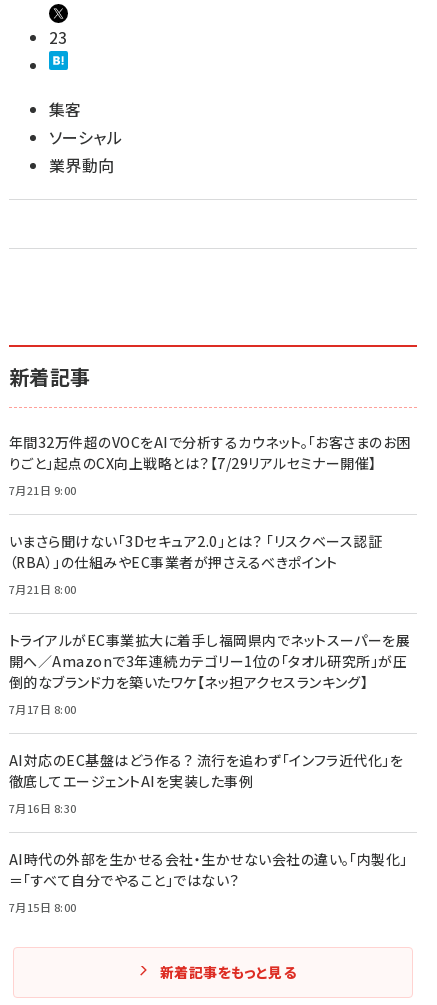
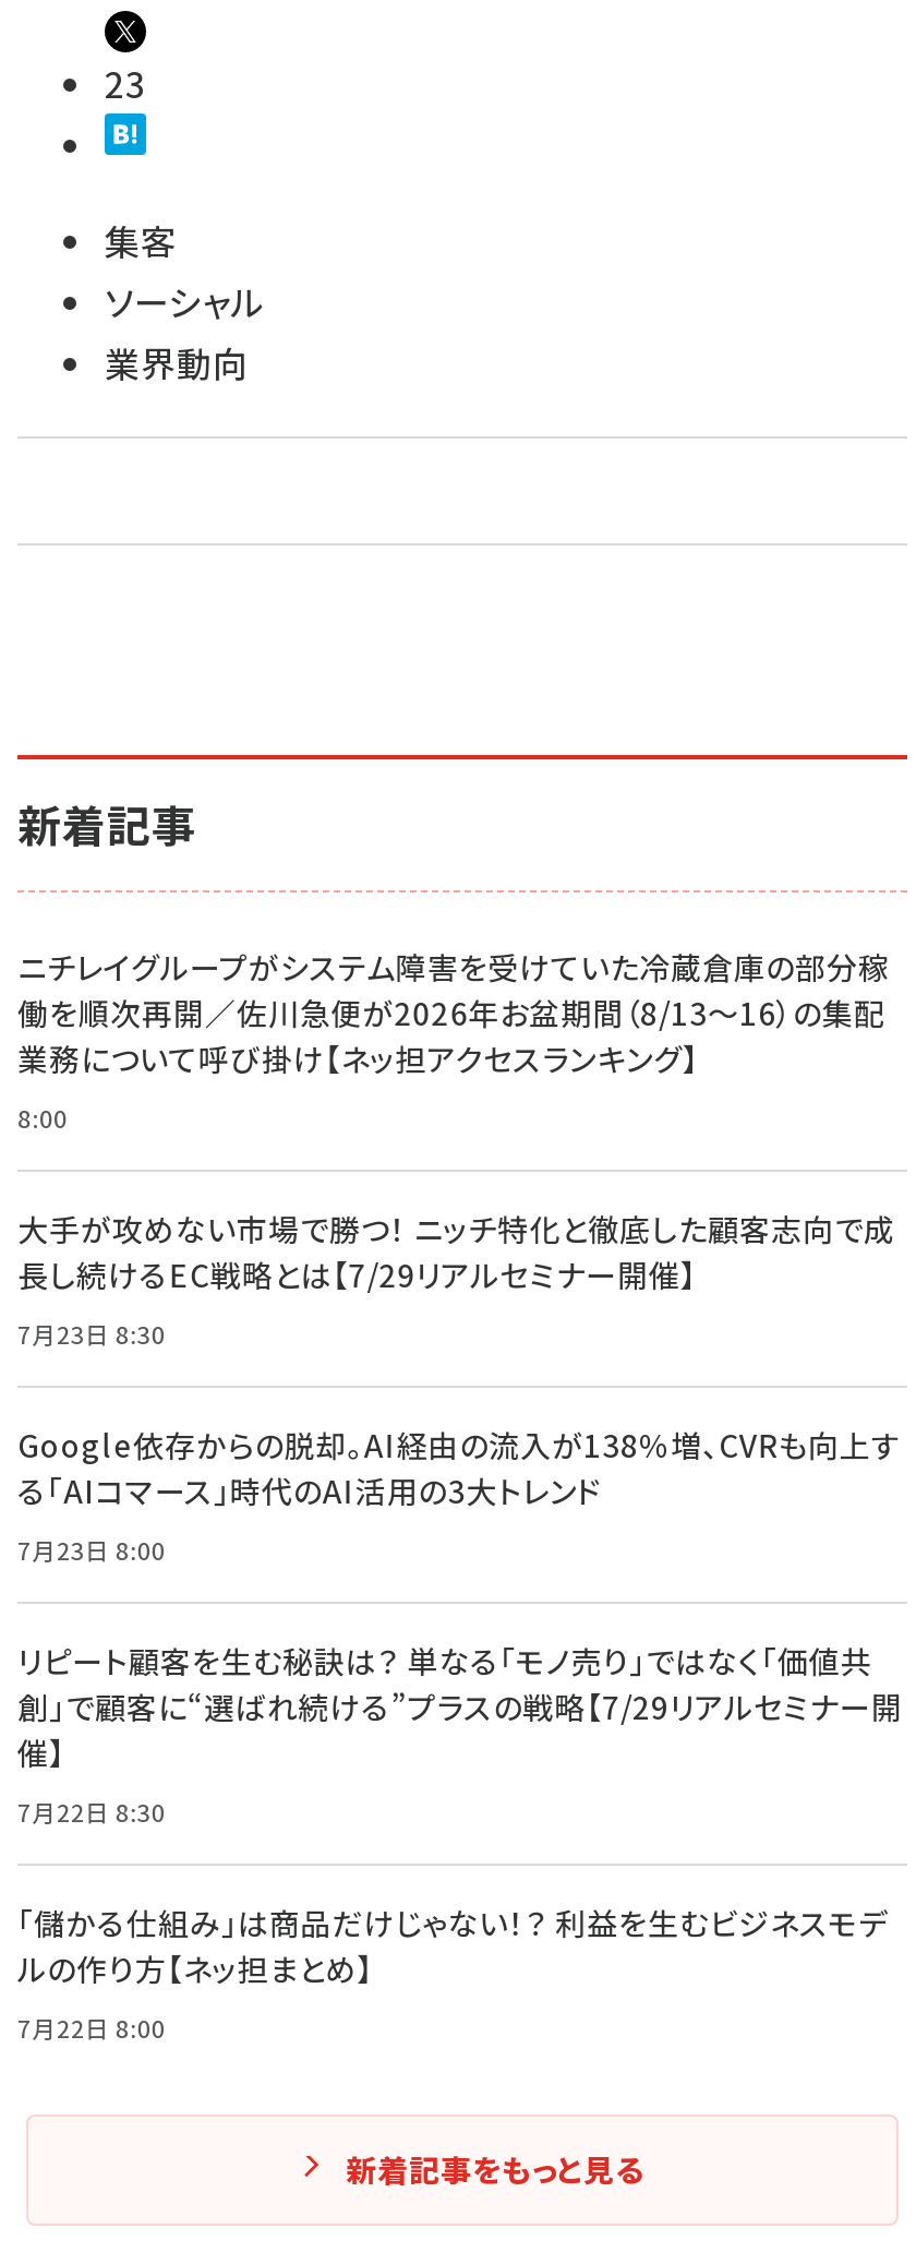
- 年間32万件超のVOCをAIで分析するカウネット。「お客さまのお困
- りごと」起点のCX向上戦略とは？【7/29リアルセミナー開催】
- 7月21日 9:00
+ ニチレイグループがシステム障害を受けていた冷蔵倉庫の部分稼
+ 働を順次再開／佐川急便が2026年お盆期間（8/13～16）の集配
+ 業務について呼び掛け【ネッ担アクセスランキング】
+ 8:00

- いまさら聞けない「3Dセキュア2.0」とは？ 「リスクベース認証
- （RBA）」の仕組みやEC事業者が押さえるべきポイント
- 7月21日 8:00
+ 大手が攻めない市場で勝つ！ ニッチ特化と徹底した顧客志向で成
+ 長し続けるEC戦略とは【7/29リアルセミナー開催】
+ 7月23日 8:30

- トライアルがEC事業拡大に着手し福岡県内でネットスーパーを展
- 開へ／Amazonで3年連続カテゴリー1位の「タオル研究所」が圧
- 倒的なブランド力を築いたワケ【ネッ担アクセスランキング】
- 7月17日 8:00
+ Google依存からの脱却。AI経由の流入が138%増、CVRも向上す
+ る「AIコマース」時代のAI活用の3大トレンド
+ 7月23日 8:00

- AI対応のEC基盤はどう作る？ 流行を追わず「インフラ近代化」を
- 徹底してエージェントAIを実装した事例
- 7月16日 8:30
+ リピート顧客を生む秘訣は？ 単なる「モノ売り」ではなく「価値共
+ 創」で顧客に“選ばれ続ける”プラスの戦略【7/29リアルセミナー開
+ 催】
+ 7月22日 8:30

- AI時代の外部を生かせる会社・生かせない会社の違い。「内製化」
- ＝「すべて自分でやること」ではない？
- 7月15日 8:00
+ 「儲かる仕組み」は商品だけじゃない！？ 利益を生むビジネスモデ
+ ルの作り方【ネッ担まとめ】
+ 7月22日 8:00
